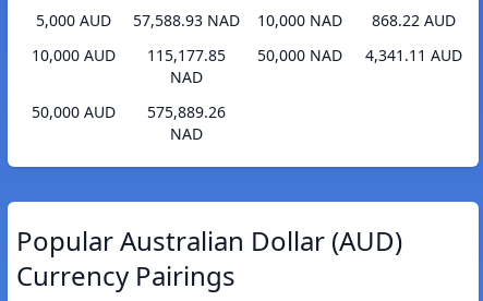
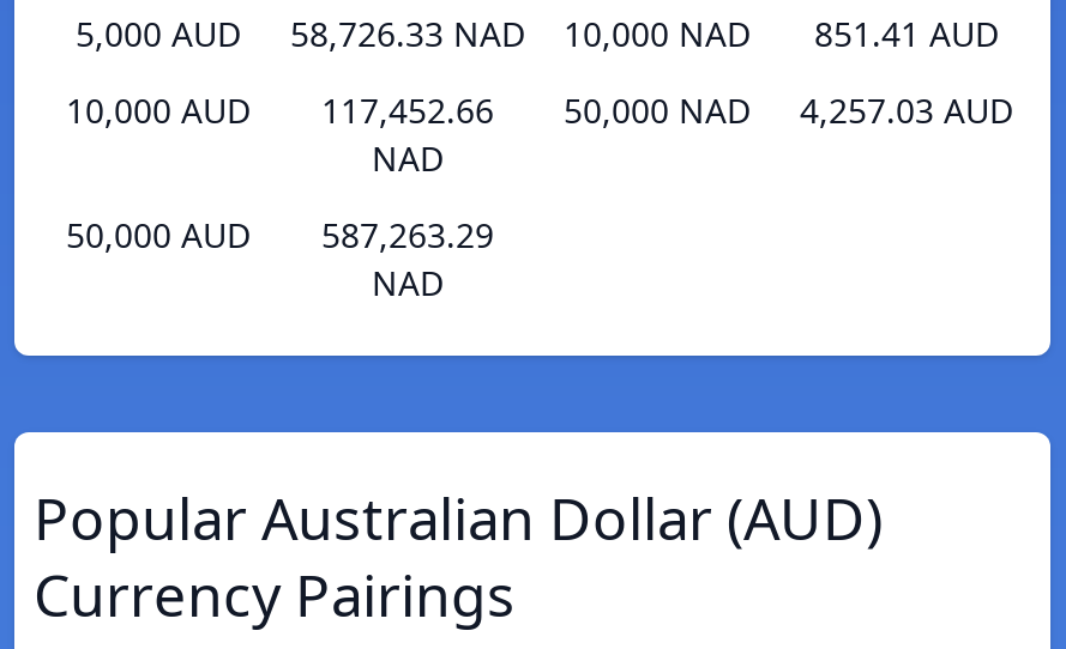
- 57,588.93 NAD
+ 58,726.33 NAD

- 868.22 AUD
+ 851.41 AUD

- 115,177.85
+ 117,452.66

- 4,341.11 AUD
+ 4,257.03 AUD

- 50,000 AUD 575,889.26
+ 50,000 AUD 587,263.29
